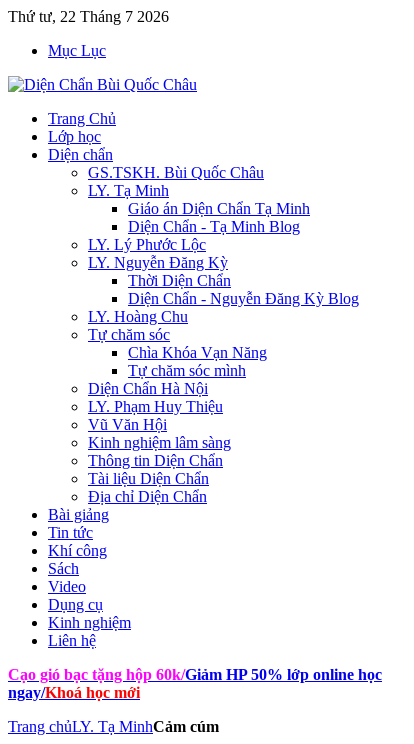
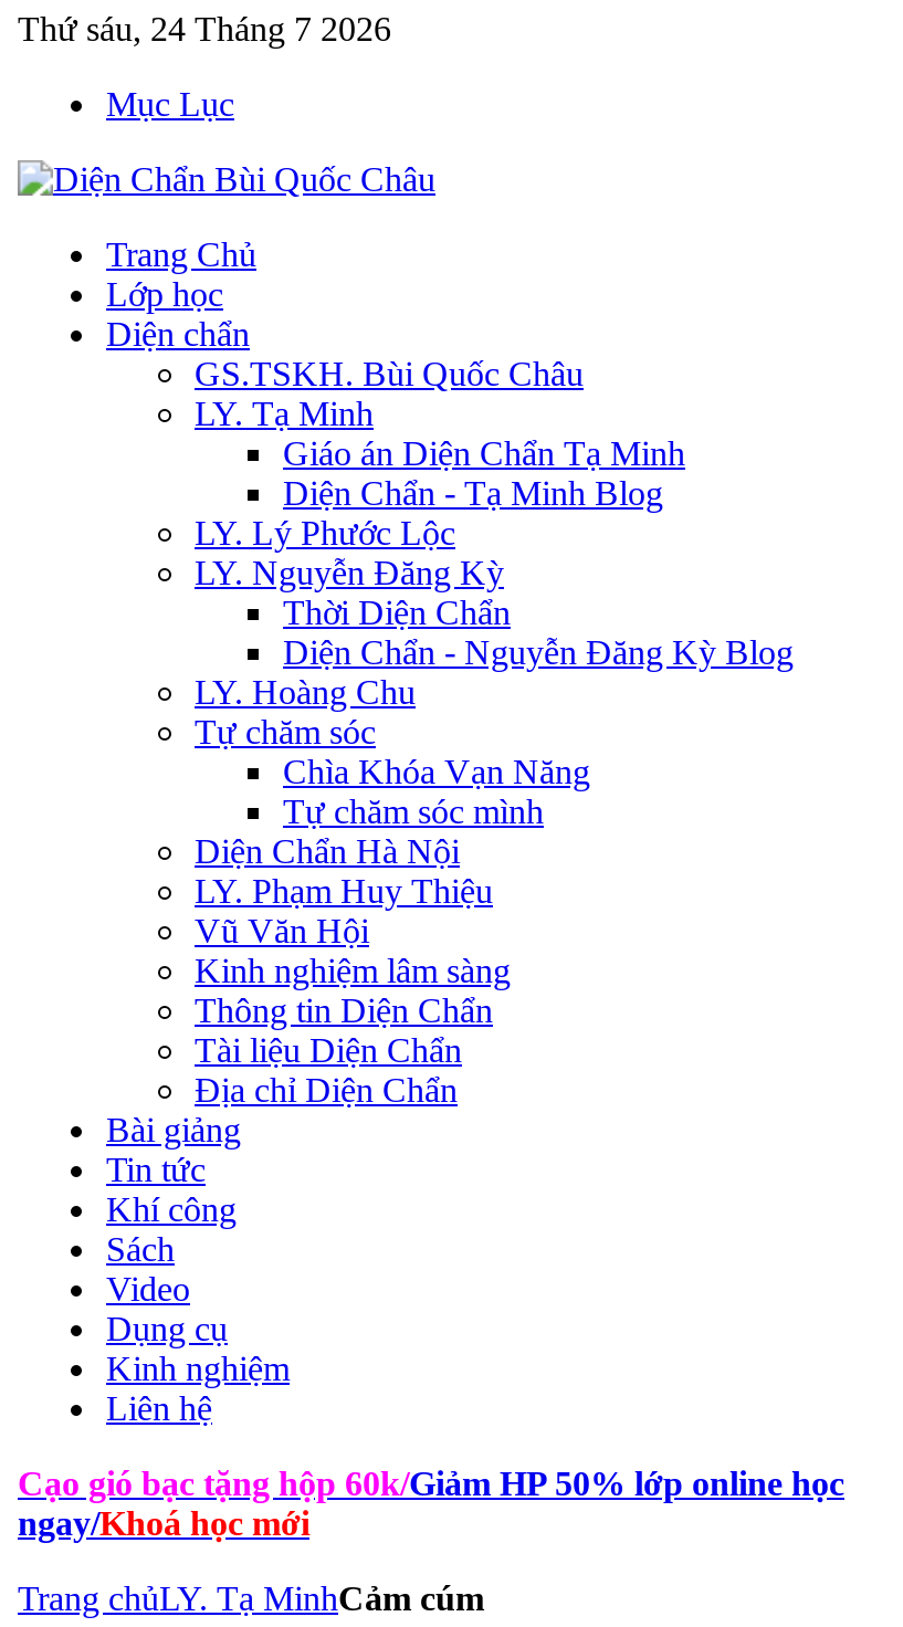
- Thứ tư, 22 Tháng 7 2026
+ Thứ sáu, 24 Tháng 7 2026
